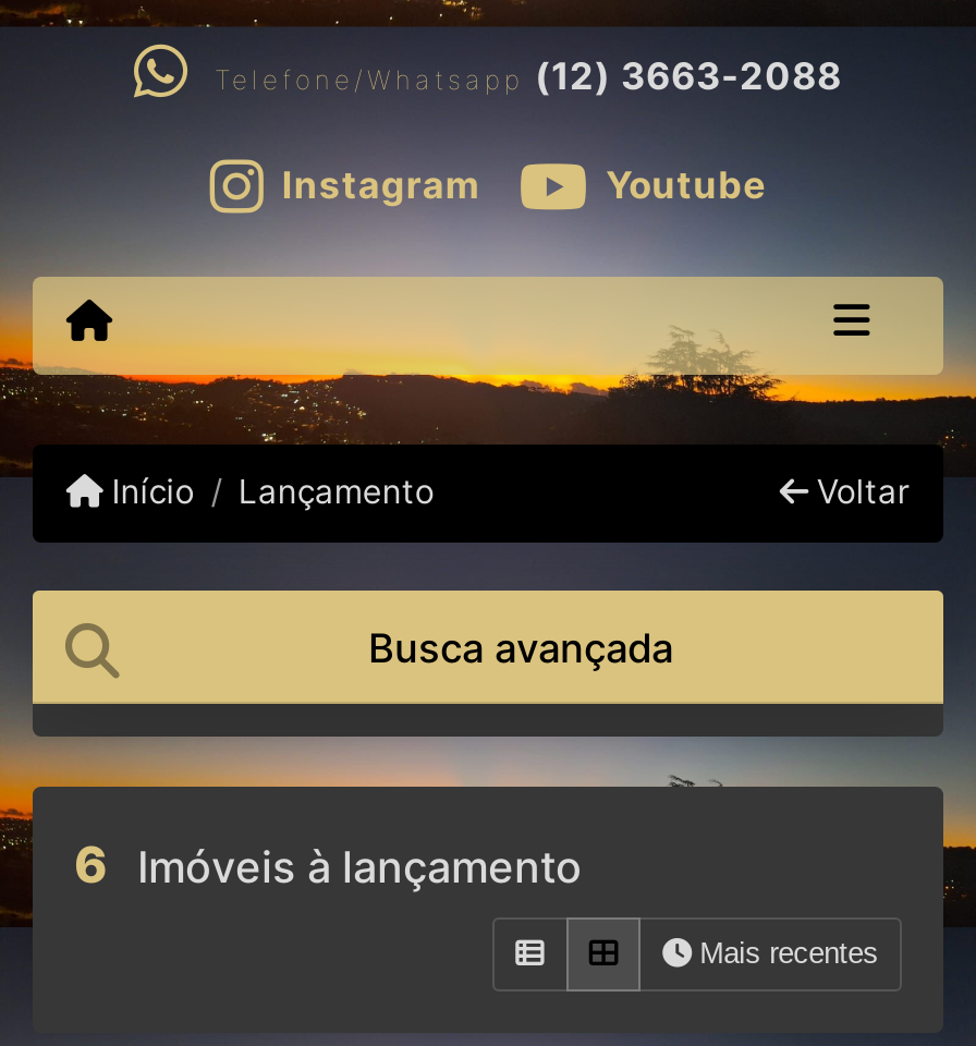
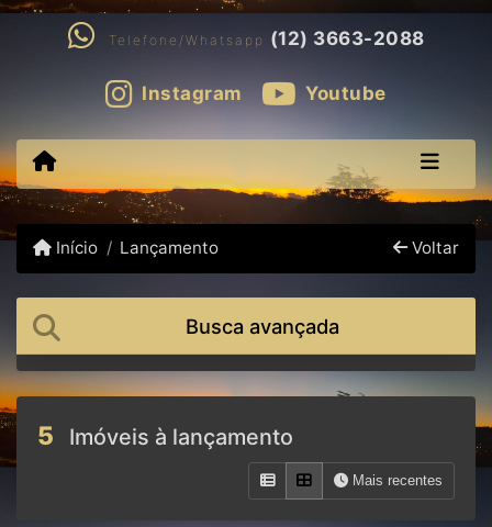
- 6 Imóveis à lançamento
+ 5 Imóveis à lançamento
